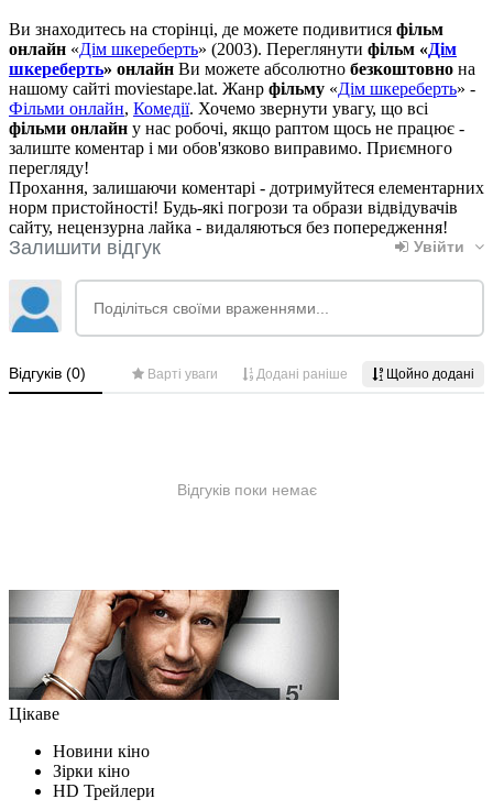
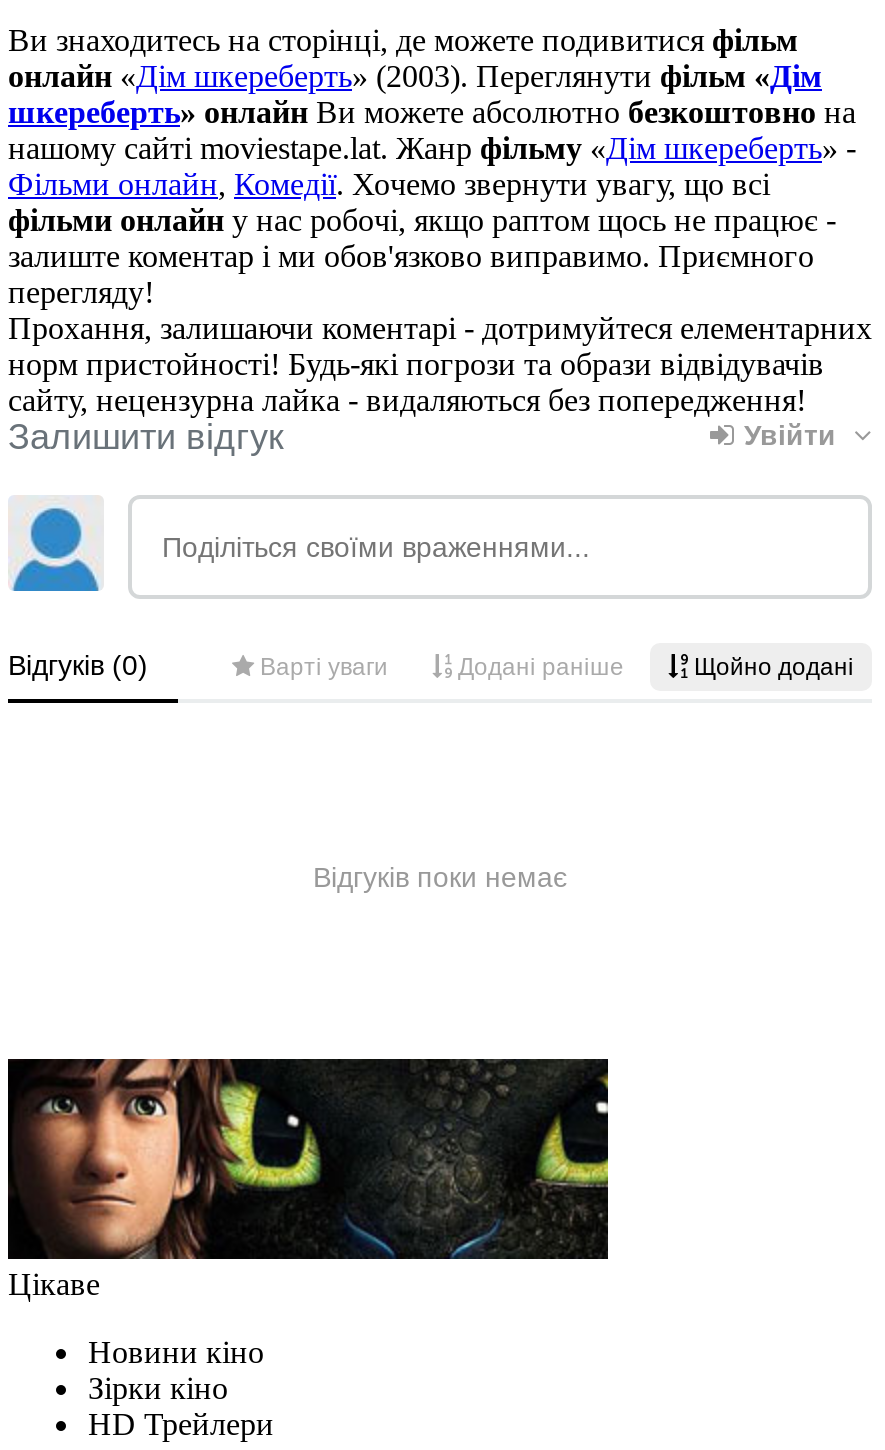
- [image]
+ [image]
